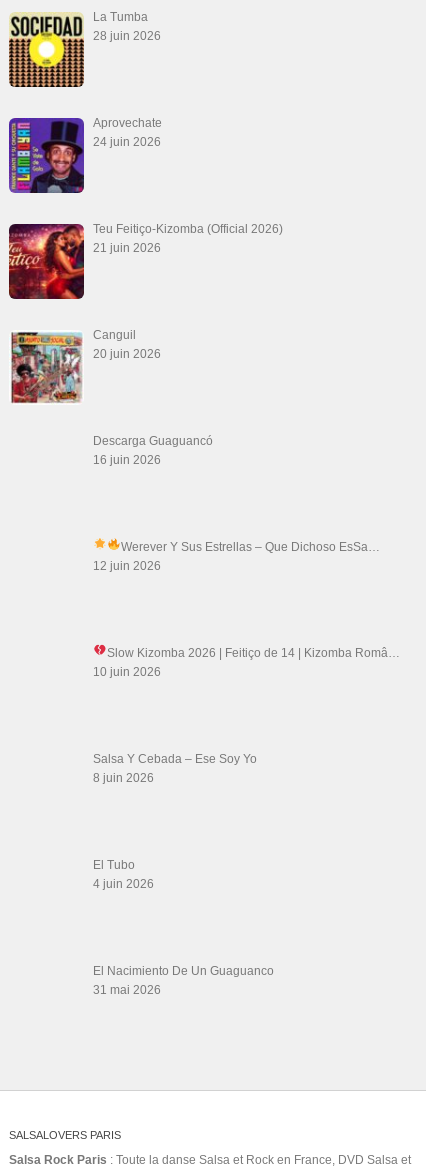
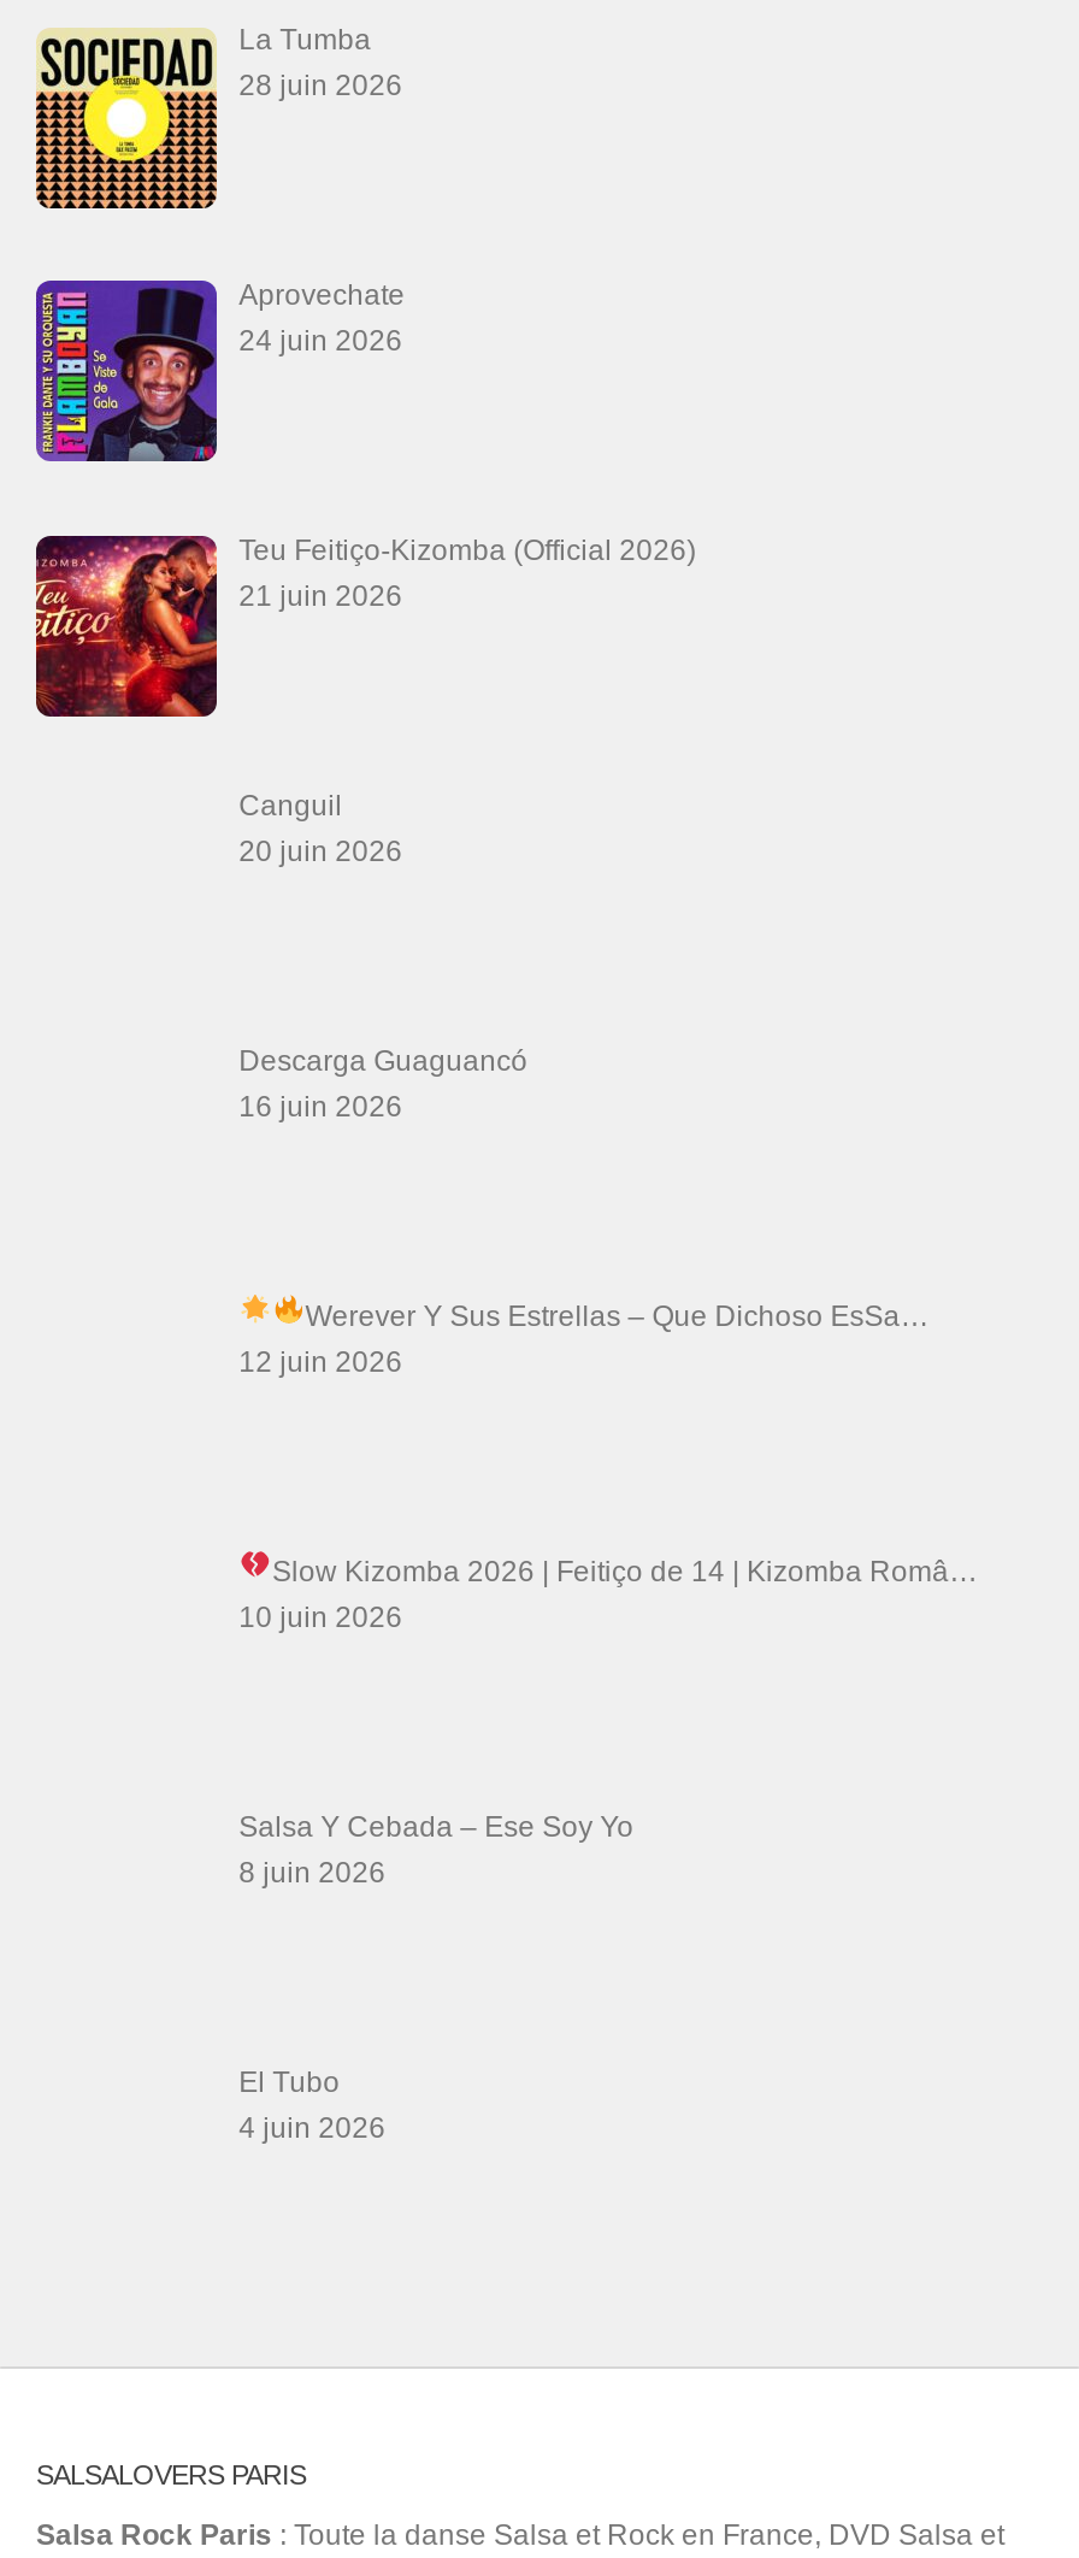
- [image]

- El Nacimiento De Un Guaguanco
- 31 mai 2026
